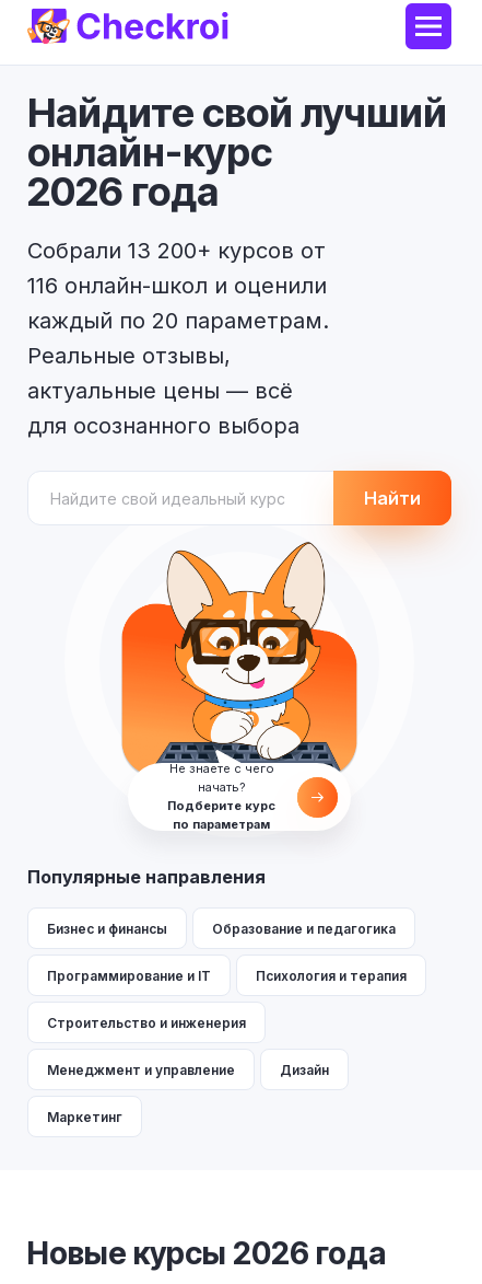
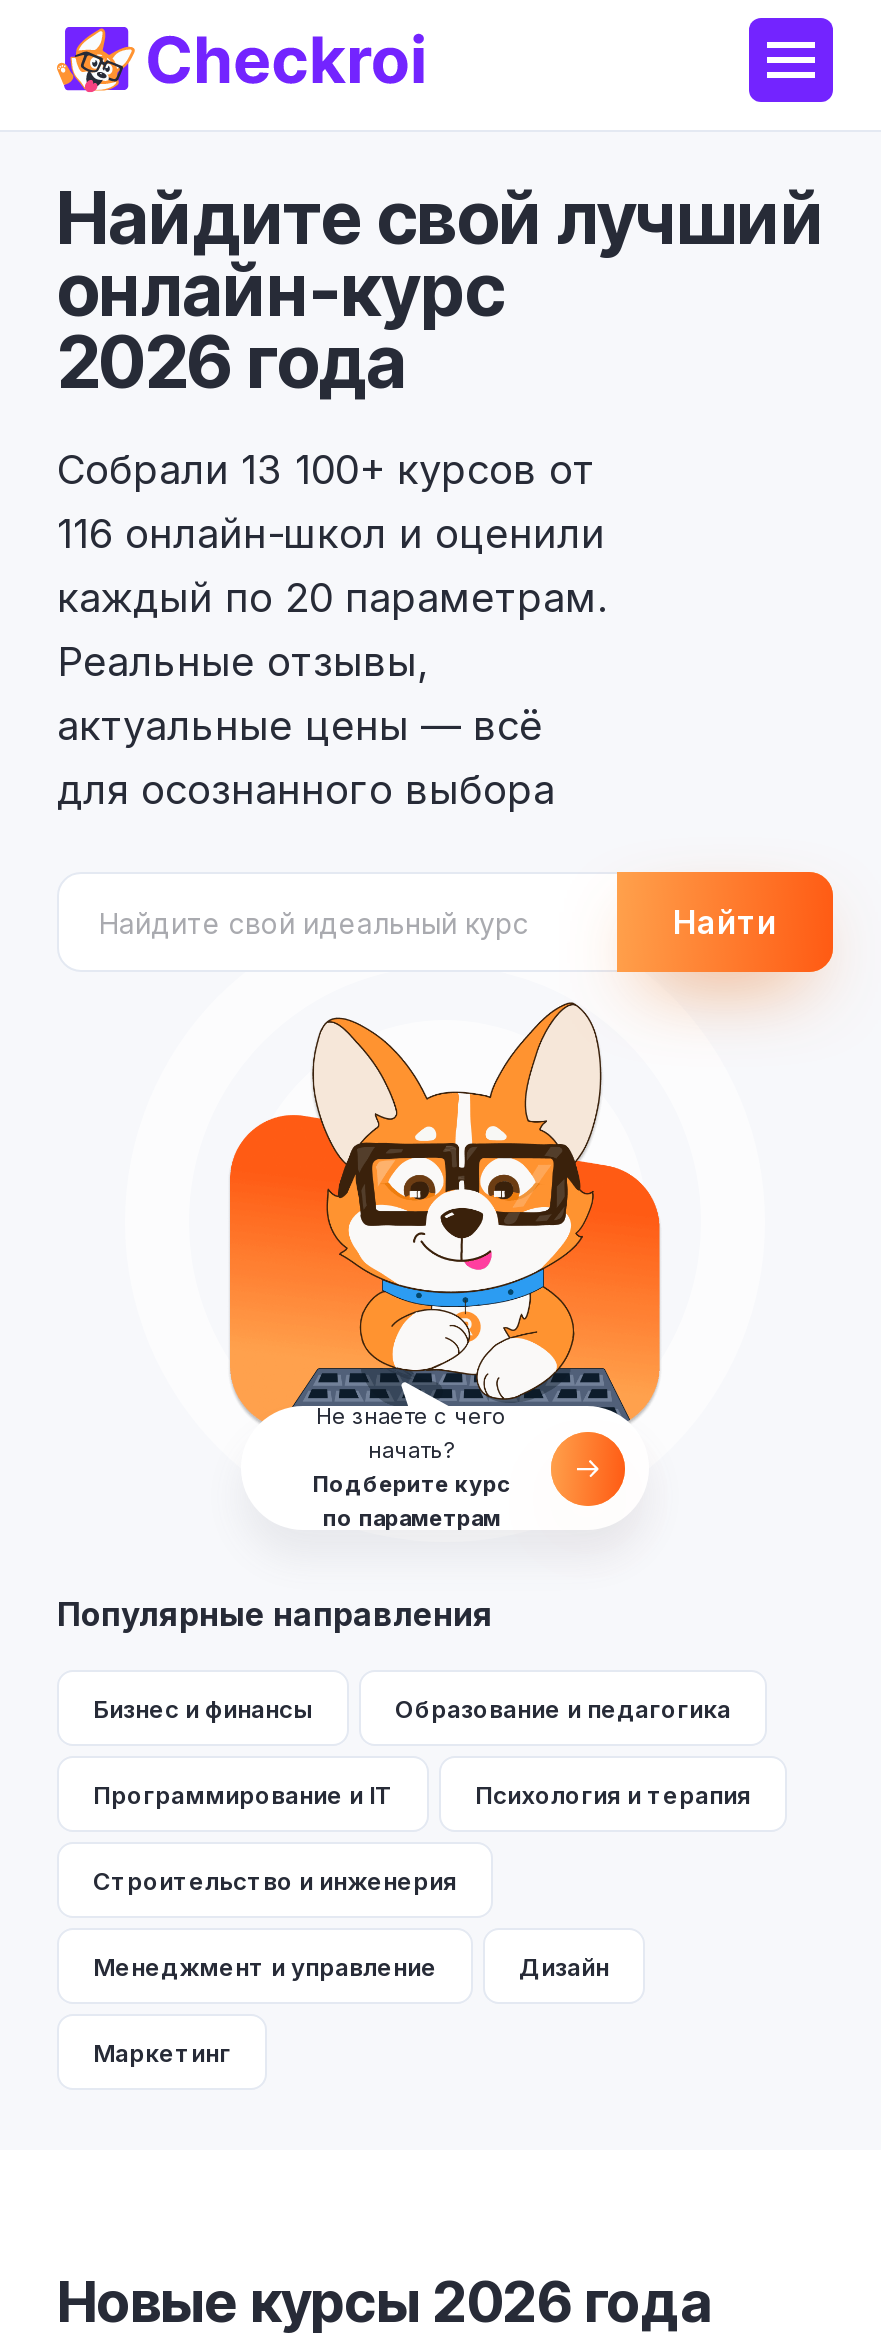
- Собрали 13 200+ курсов от
+ Собрали 13 100+ курсов от
